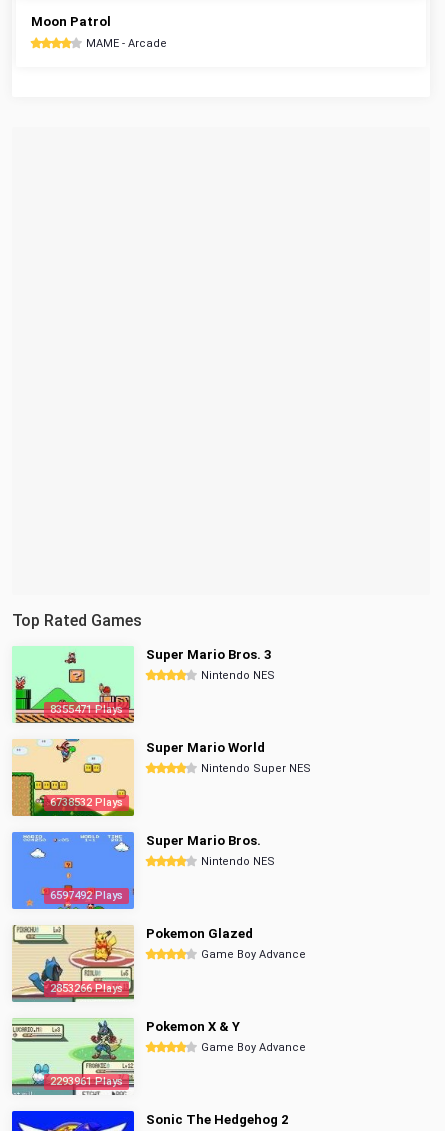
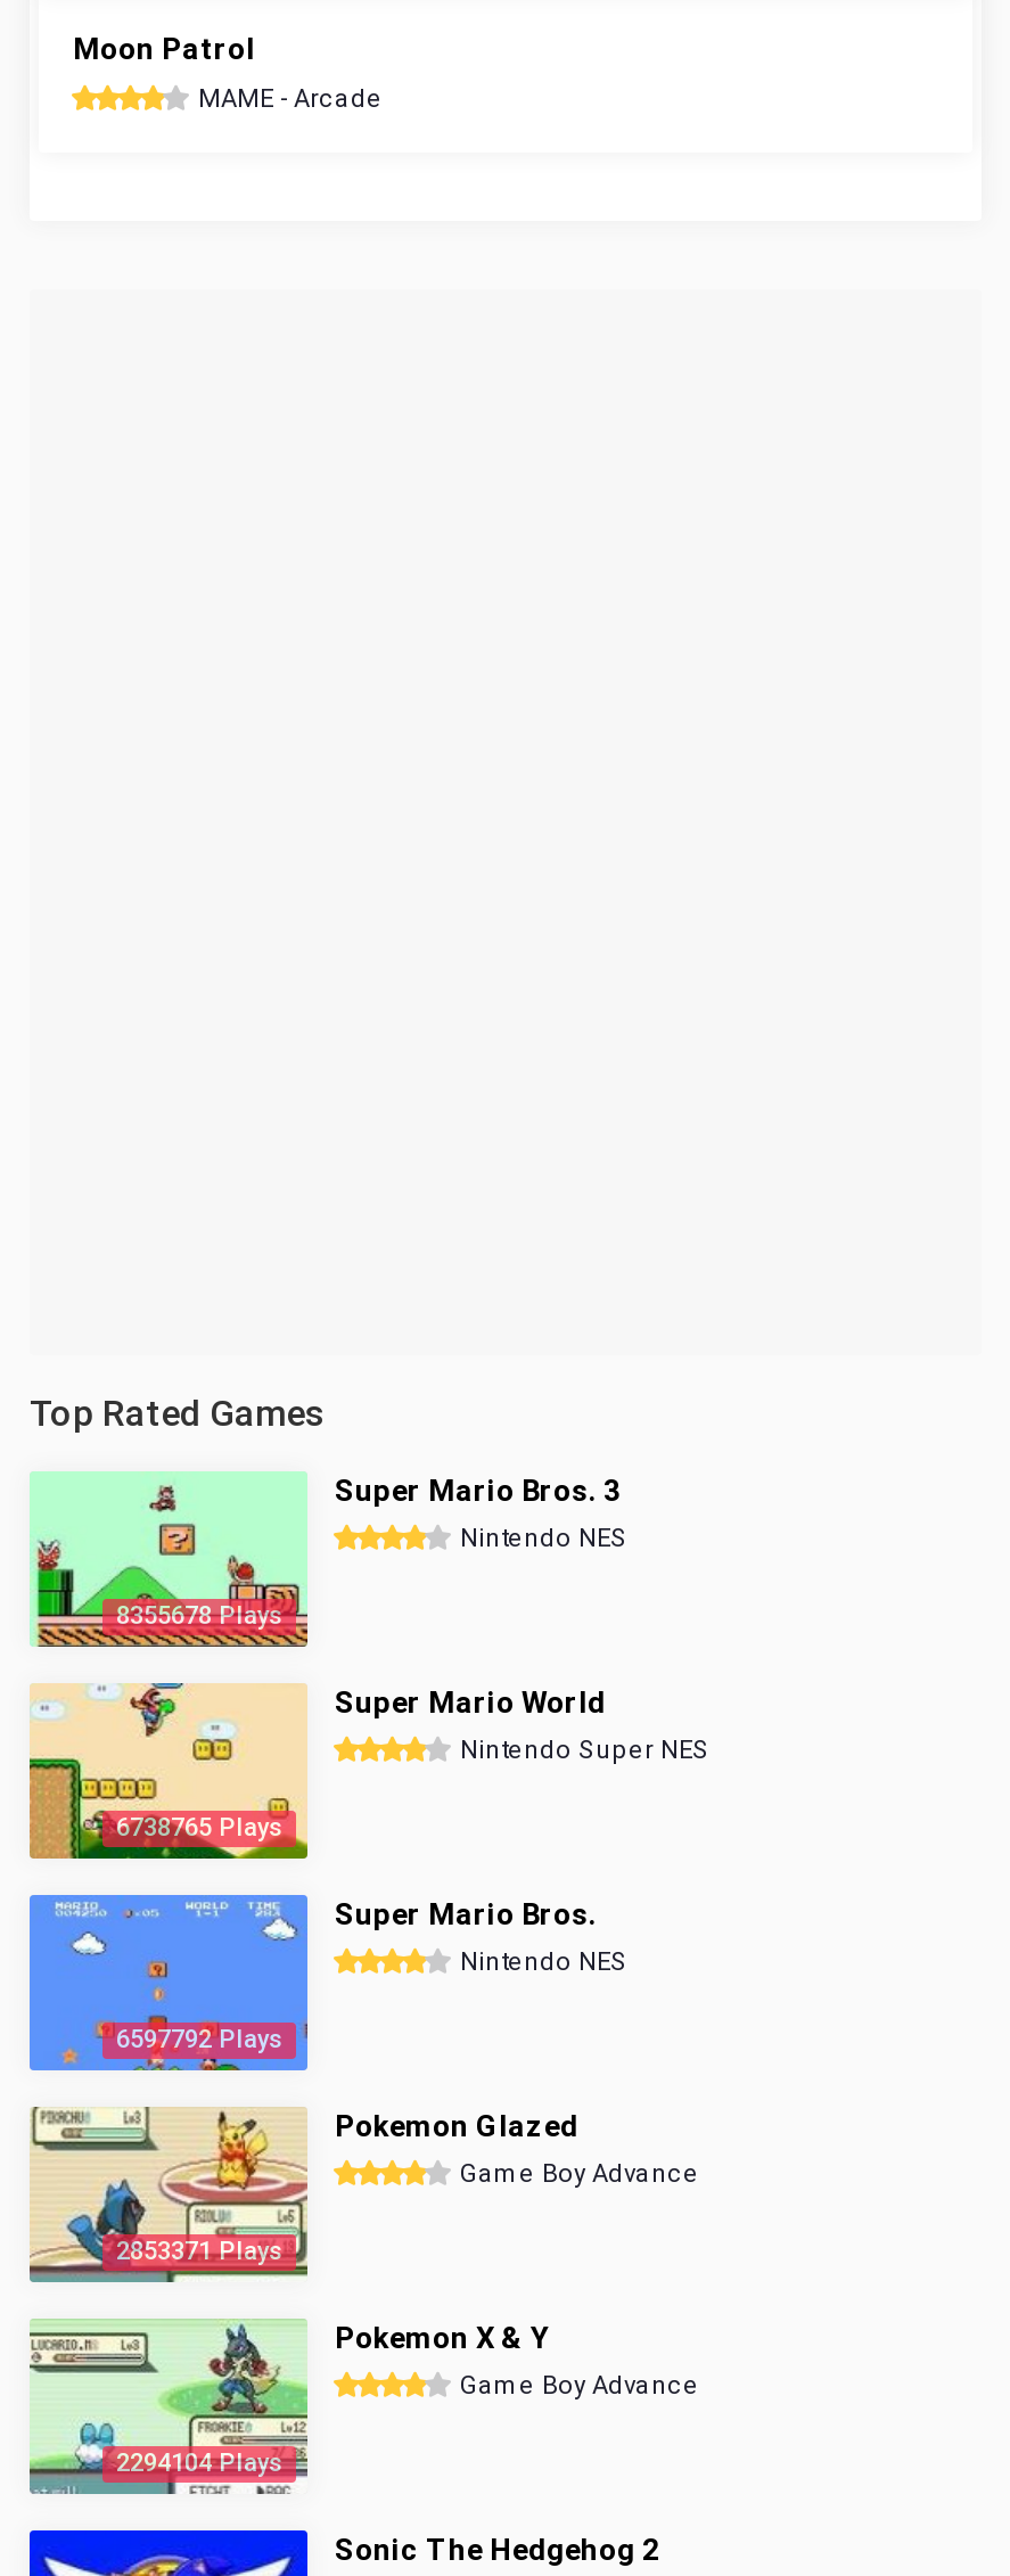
- 8355471 Plays
+ 8355678 Plays

- 6738532 Plays
+ 6738765 Plays

- 6597492 Plays
+ 6597792 Plays

- 2853266 Plays
+ 2853371 Plays

- 2293961 Plays
+ 2294104 Plays
